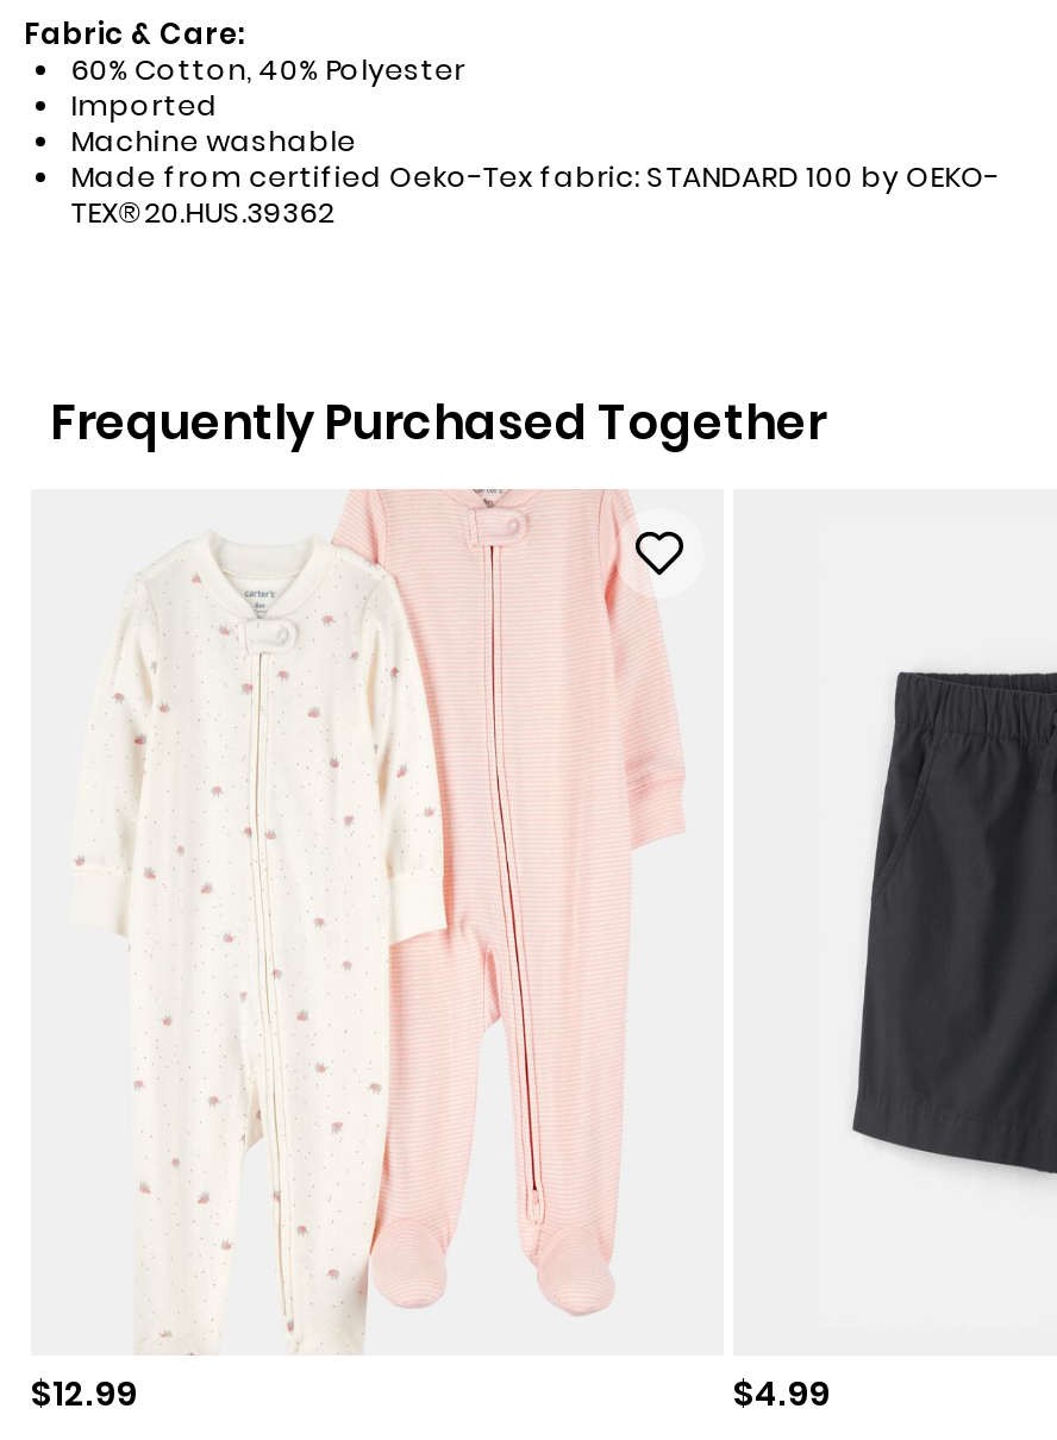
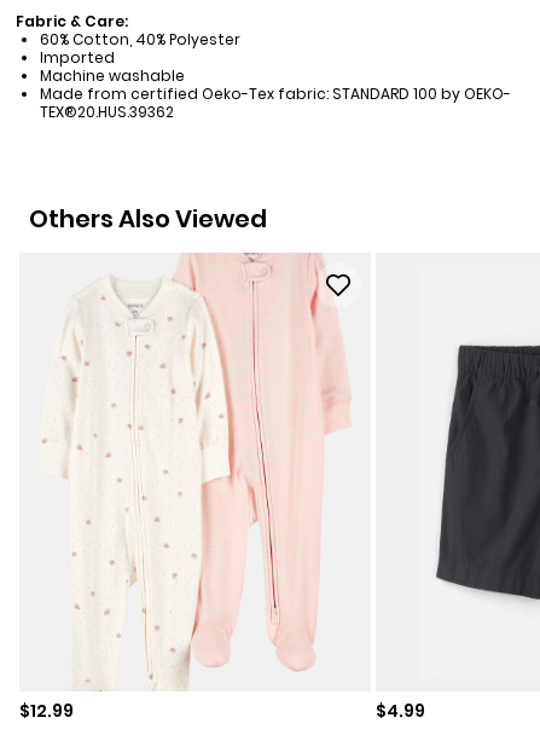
- Frequently Purchased Together
+ Others Also Viewed
